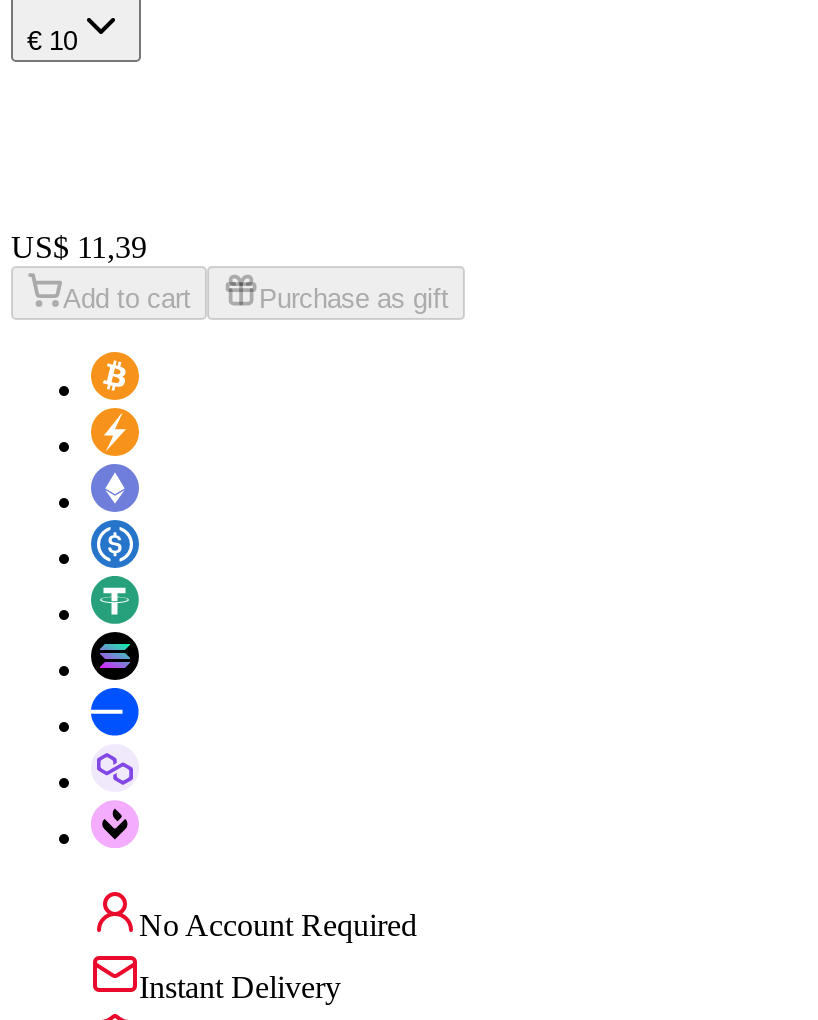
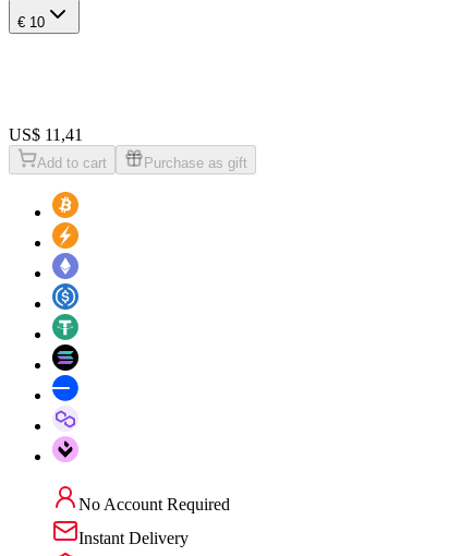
- US$ 11,39
+ US$ 11,41
